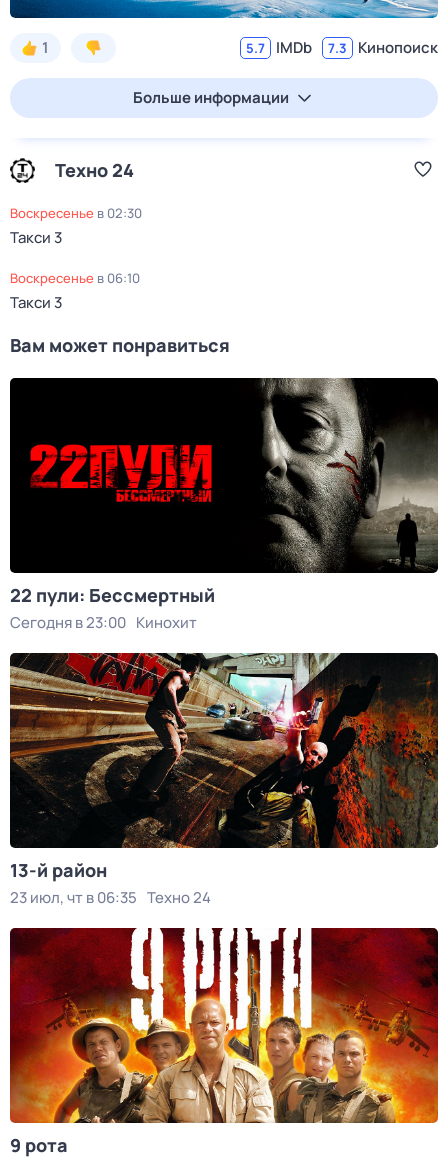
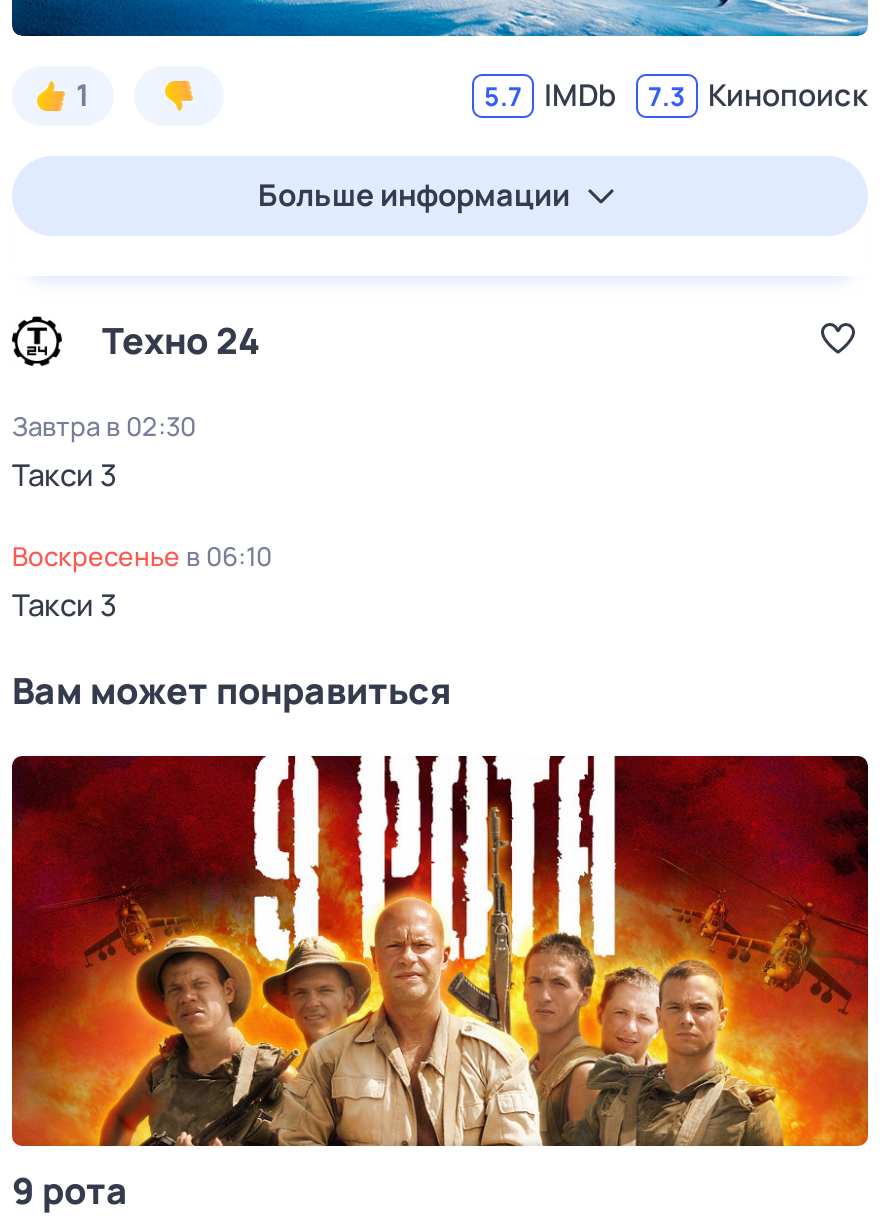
- воскресенье в 02:30
+ Завтра в 02:30

- [image]
- 22 пули: Бессмертный
- Сегодня в 23:00 Кинохит

- [image]
- 13-й район
- 23 июл, чт в 06:35 Техно 24
